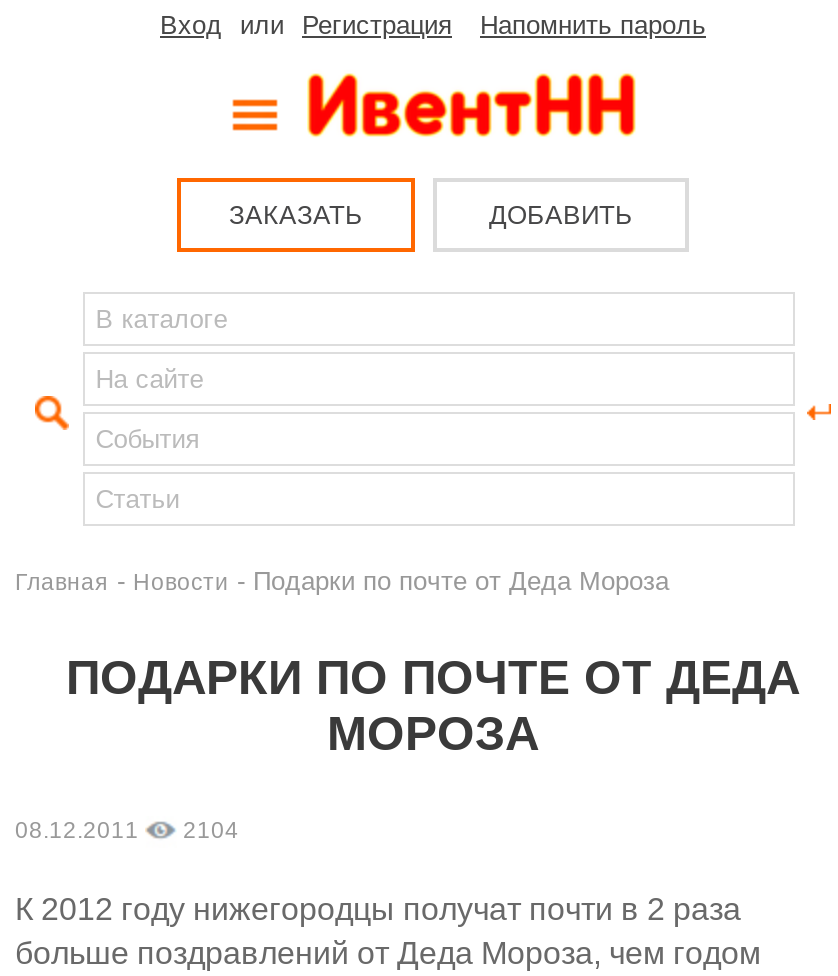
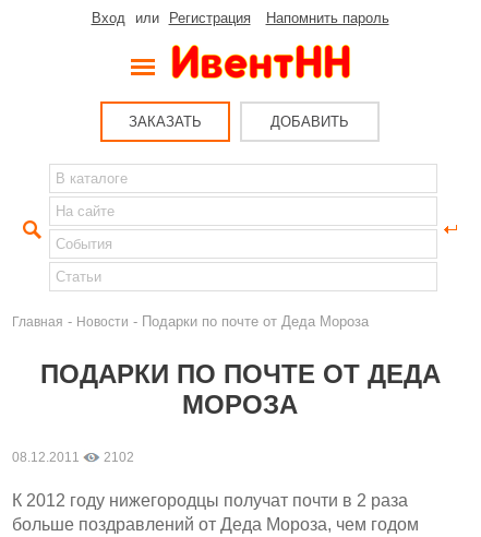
- 08.12.2011 2104
+ 08.12.2011 2102
